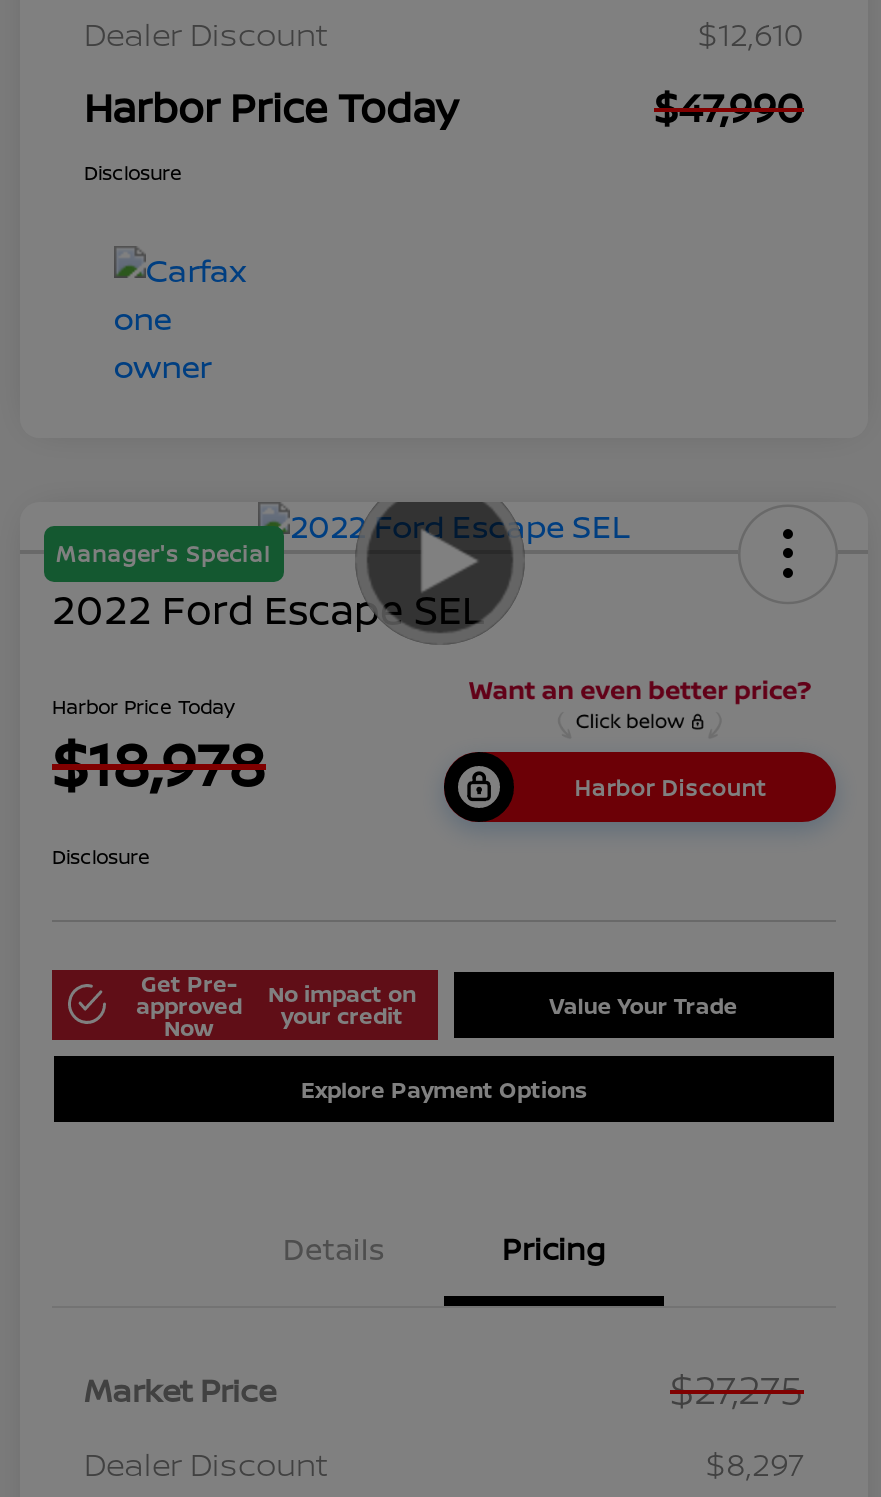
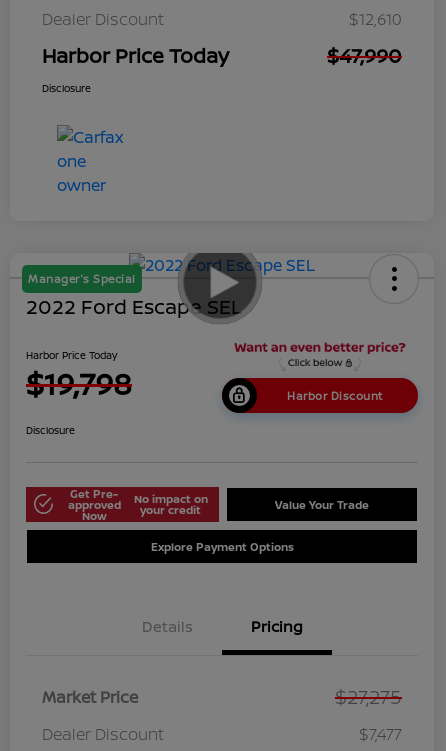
- $18,978
+ $19,798

- $8,297
+ $7,477
